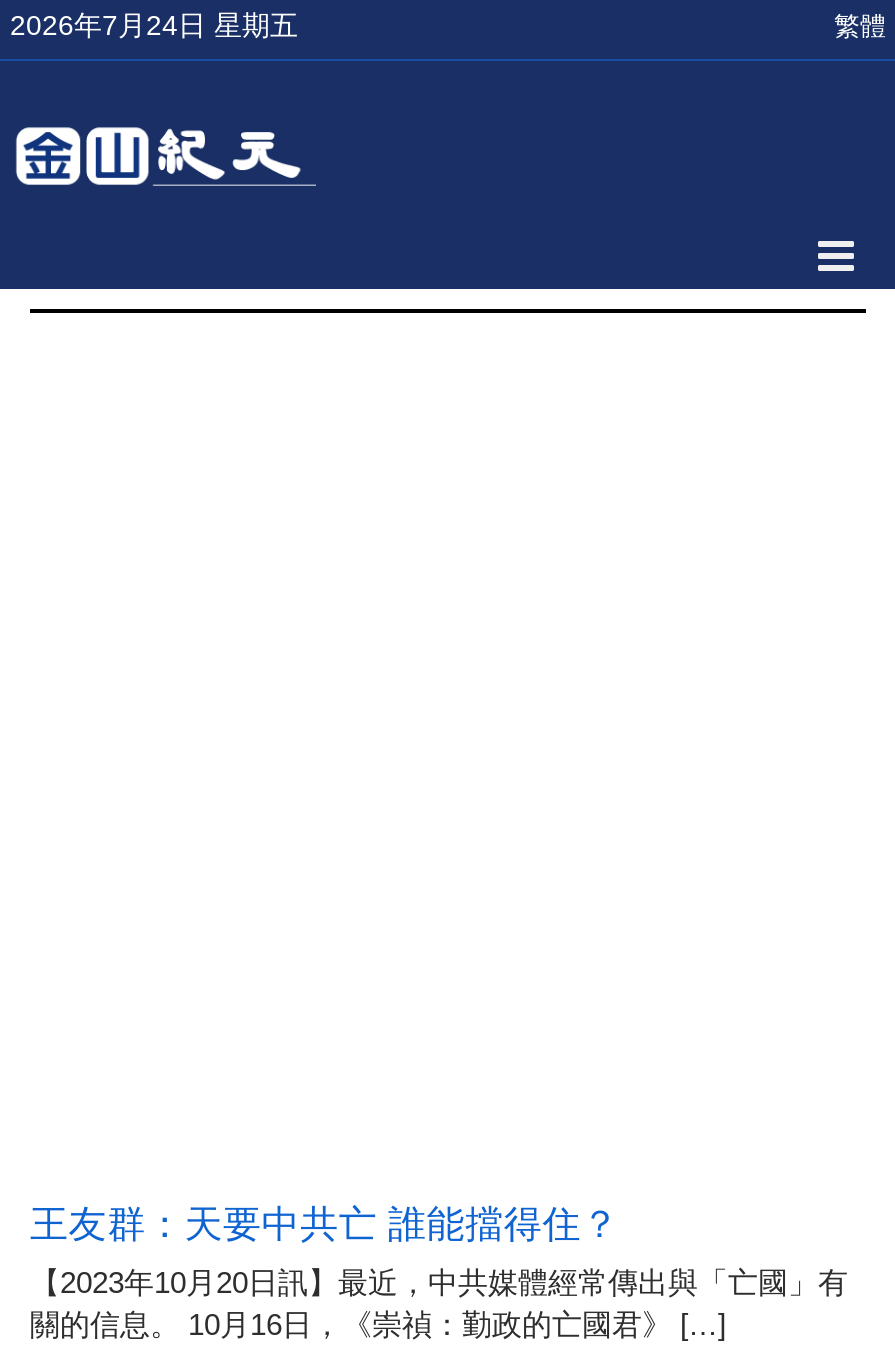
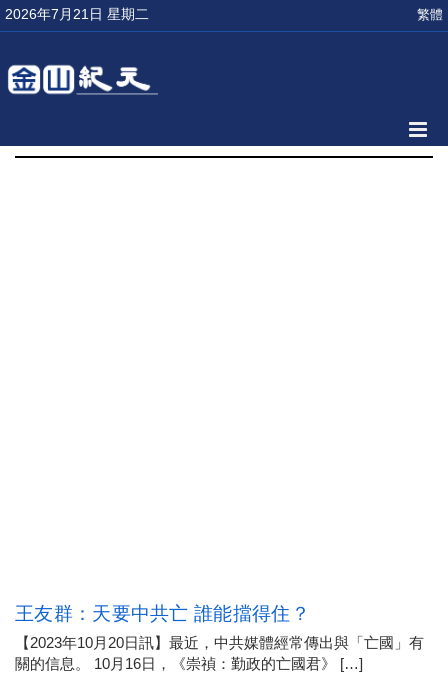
- 2026年7月24日 星期五
+ 2026年7月21日 星期二
